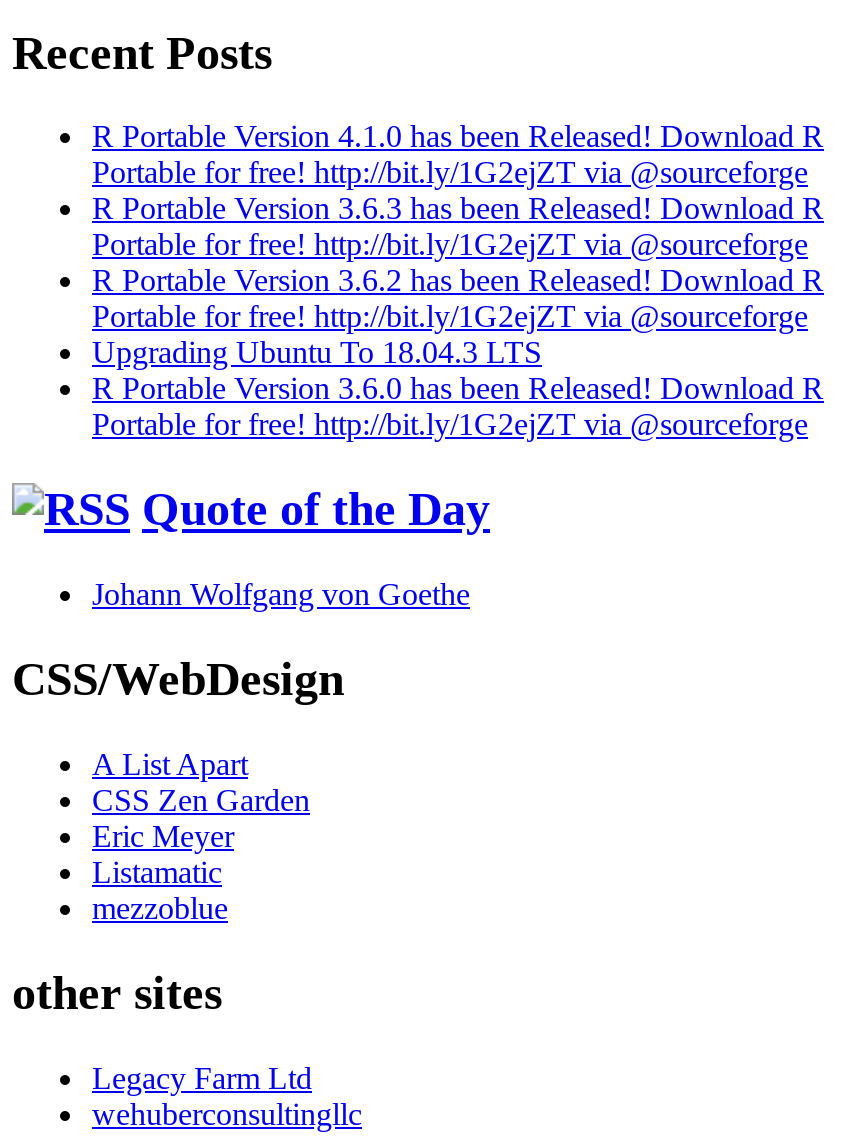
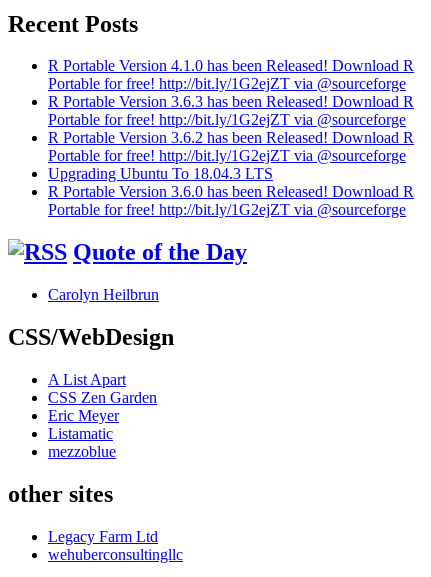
- Johann Wolfgang von Goethe
+ Carolyn Heilbrun
